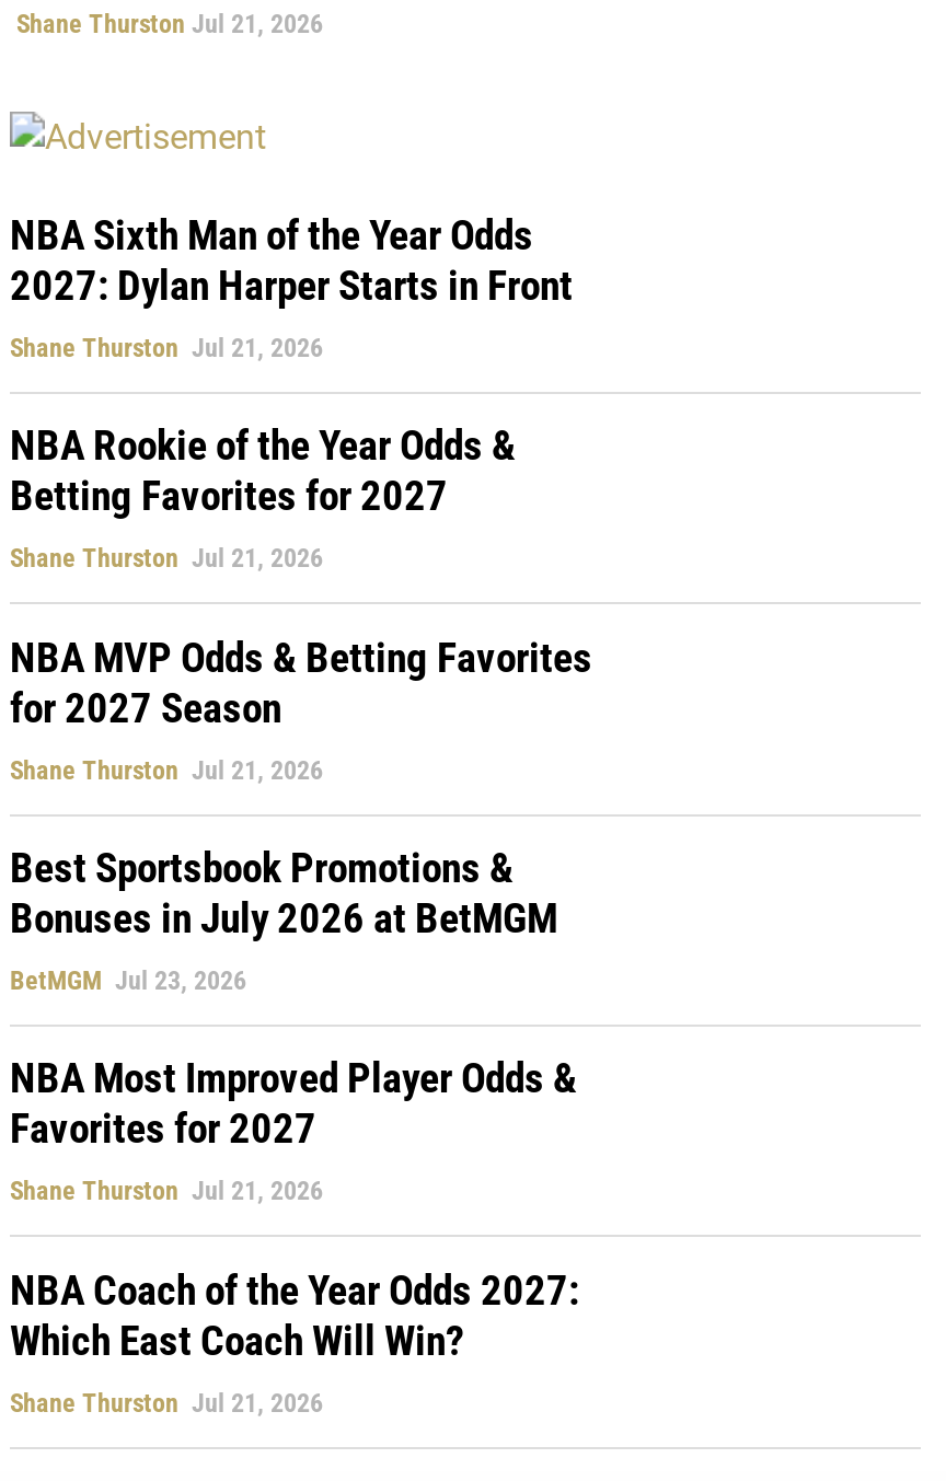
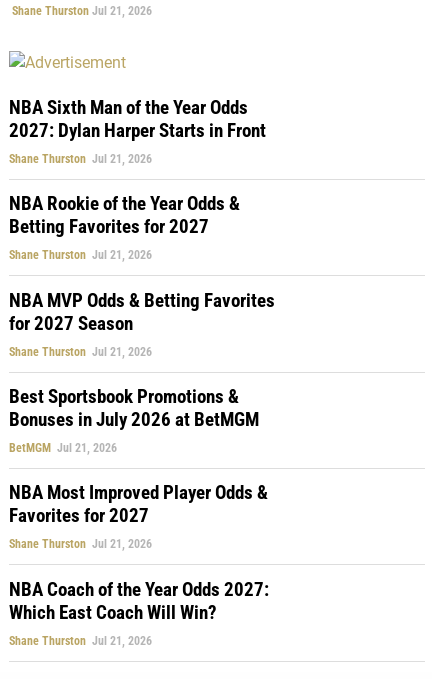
- BetMGM Jul 23, 2026
+ BetMGM Jul 21, 2026
